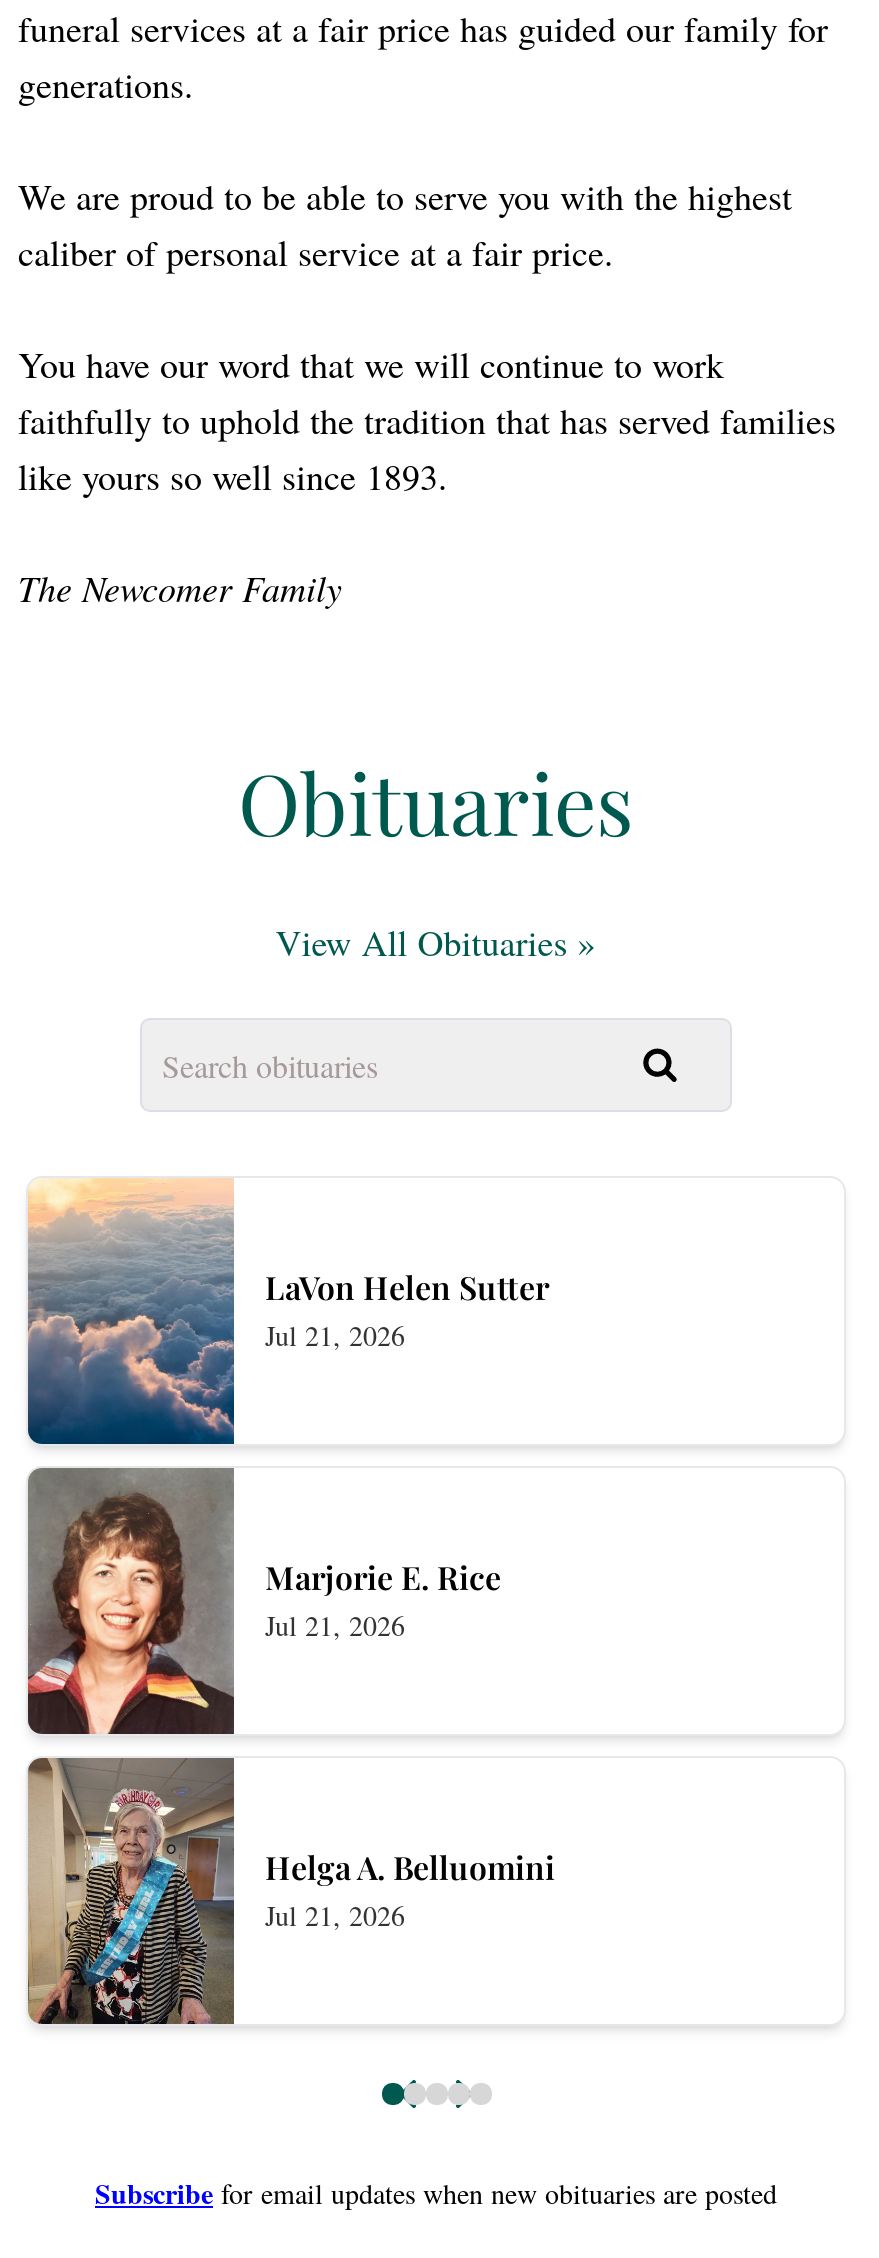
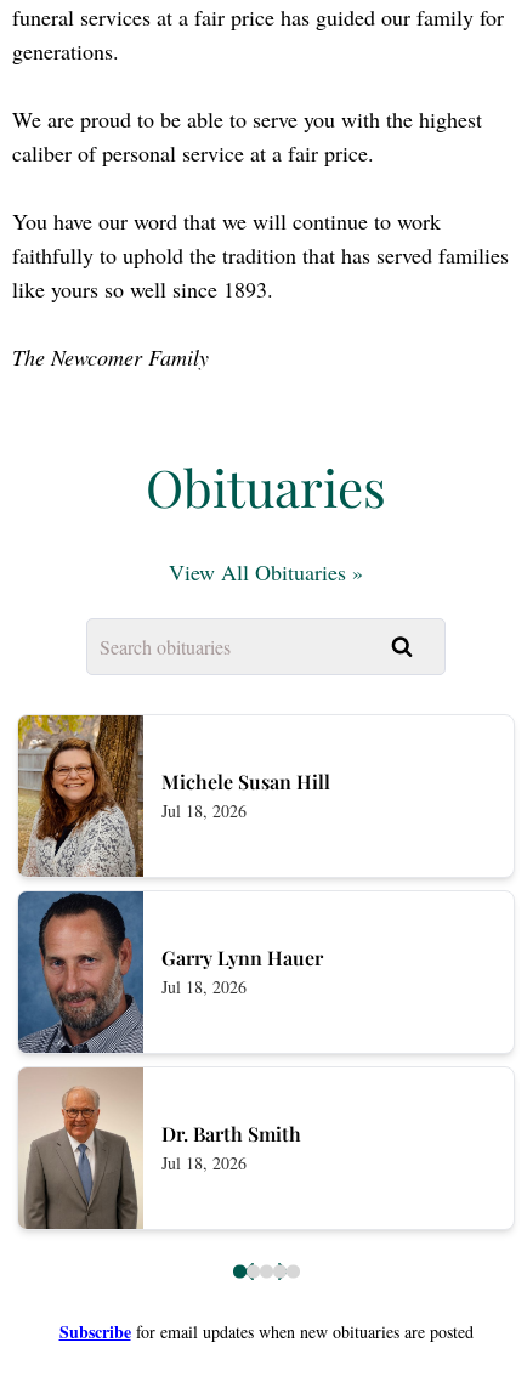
- [image]
- LaVon Helen Sutter
- Jul 21, 2026
+ [image]
+ Michele Susan Hill
+ Jul 18, 2026

- [image]
- Marjorie E. Rice
- Jul 21, 2026
+ [image]
+ Garry Lynn Hauer
+ Jul 18, 2026

- [image]
- Helga A. Belluomini
- Jul 21, 2026
+ [image]
+ Dr. Barth Smith
+ Jul 18, 2026
